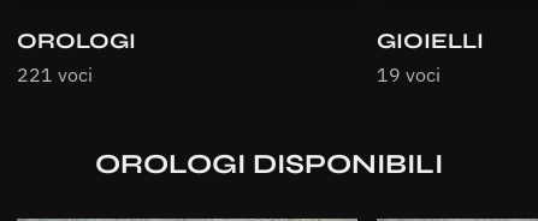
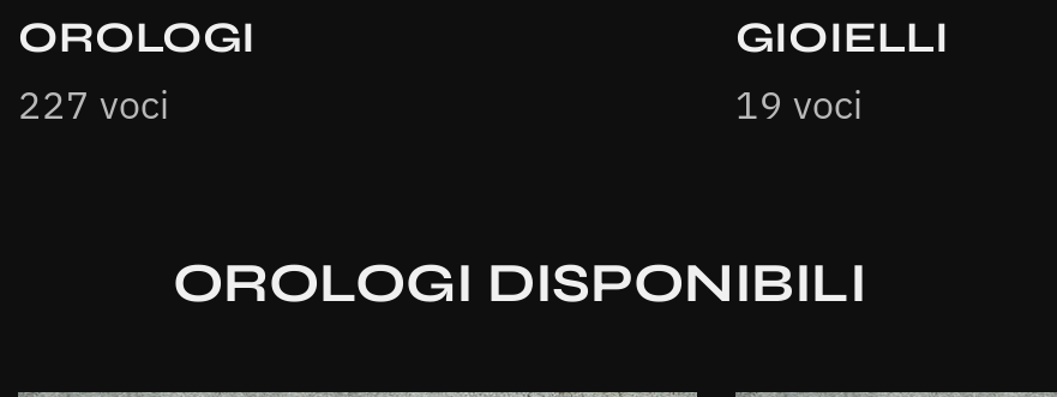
- 221 voci
+ 227 voci
